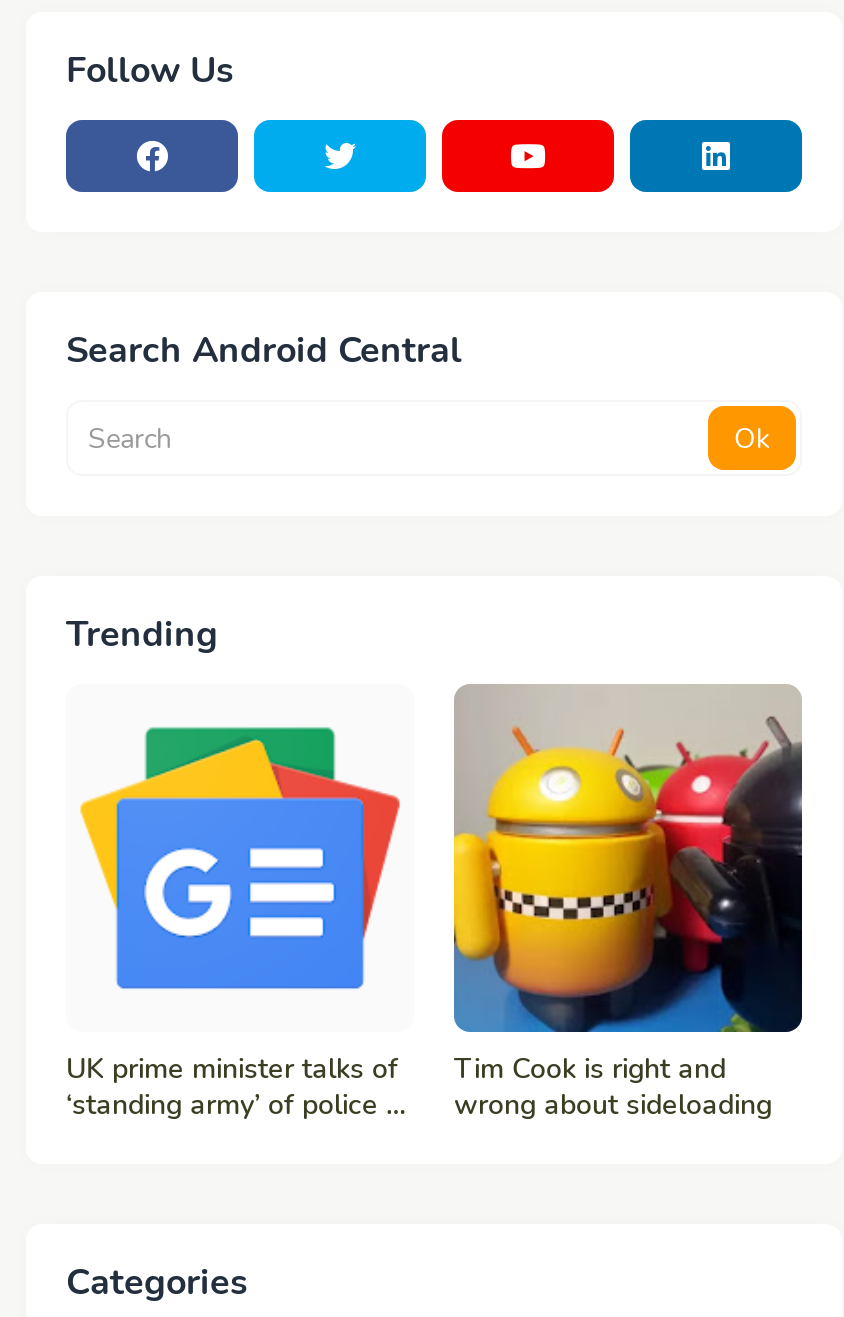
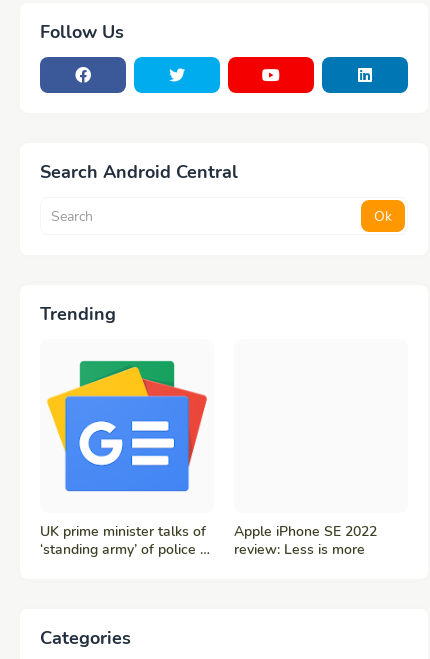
- [image]

- Tim Cook is right and
- wrong about sideloading
+ Apple iPhone SE 2022
+ review: Less is more
